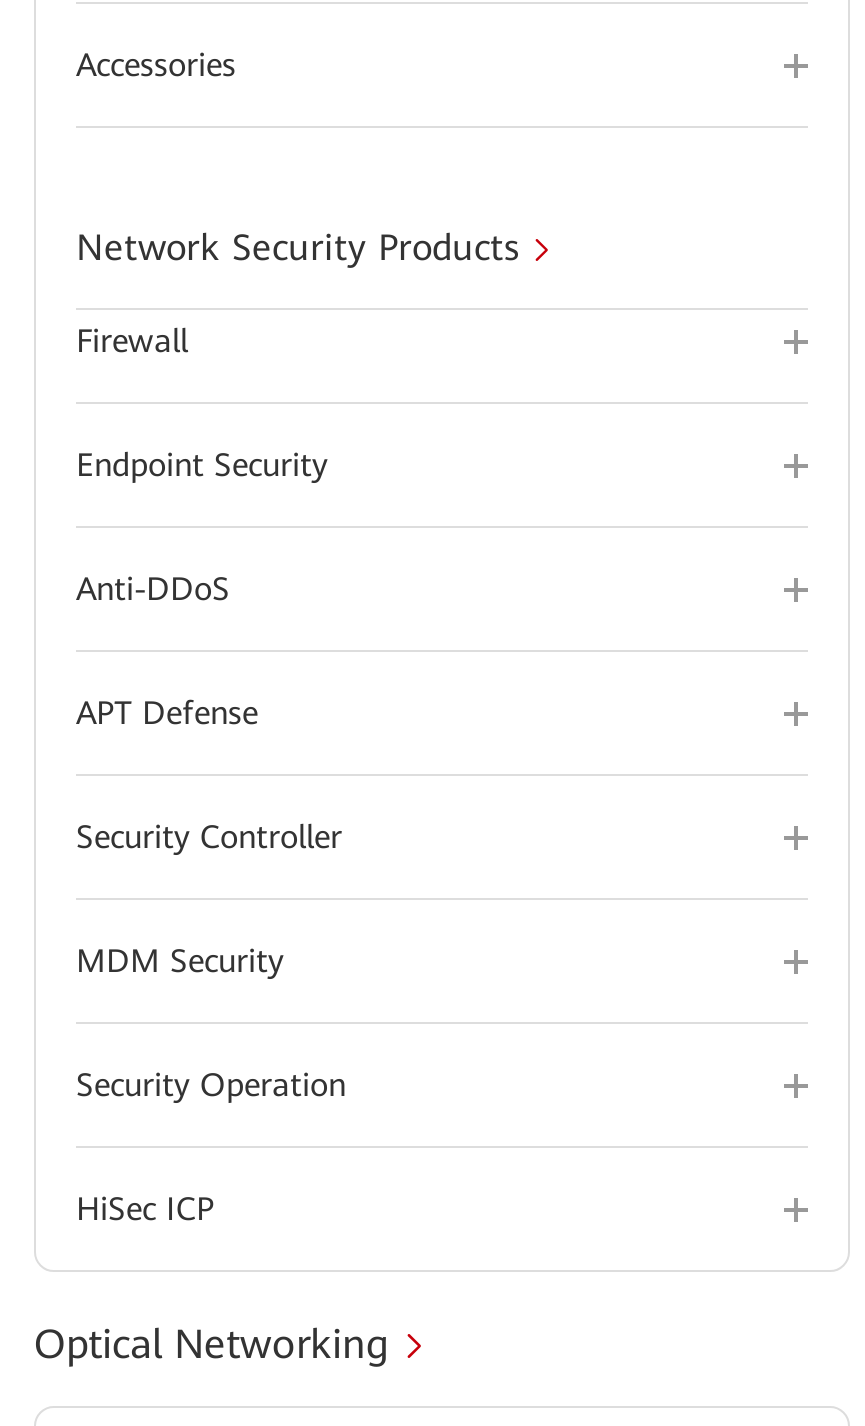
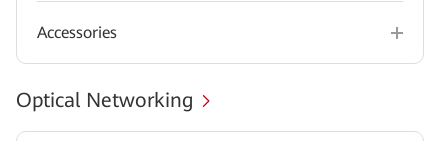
- Network Security Products
- Firewall
- Endpoint Security
- Anti-DDoS
- APT Defense
- Security Controller
- MDM Security
- Security Operation
- HiSec ICP
